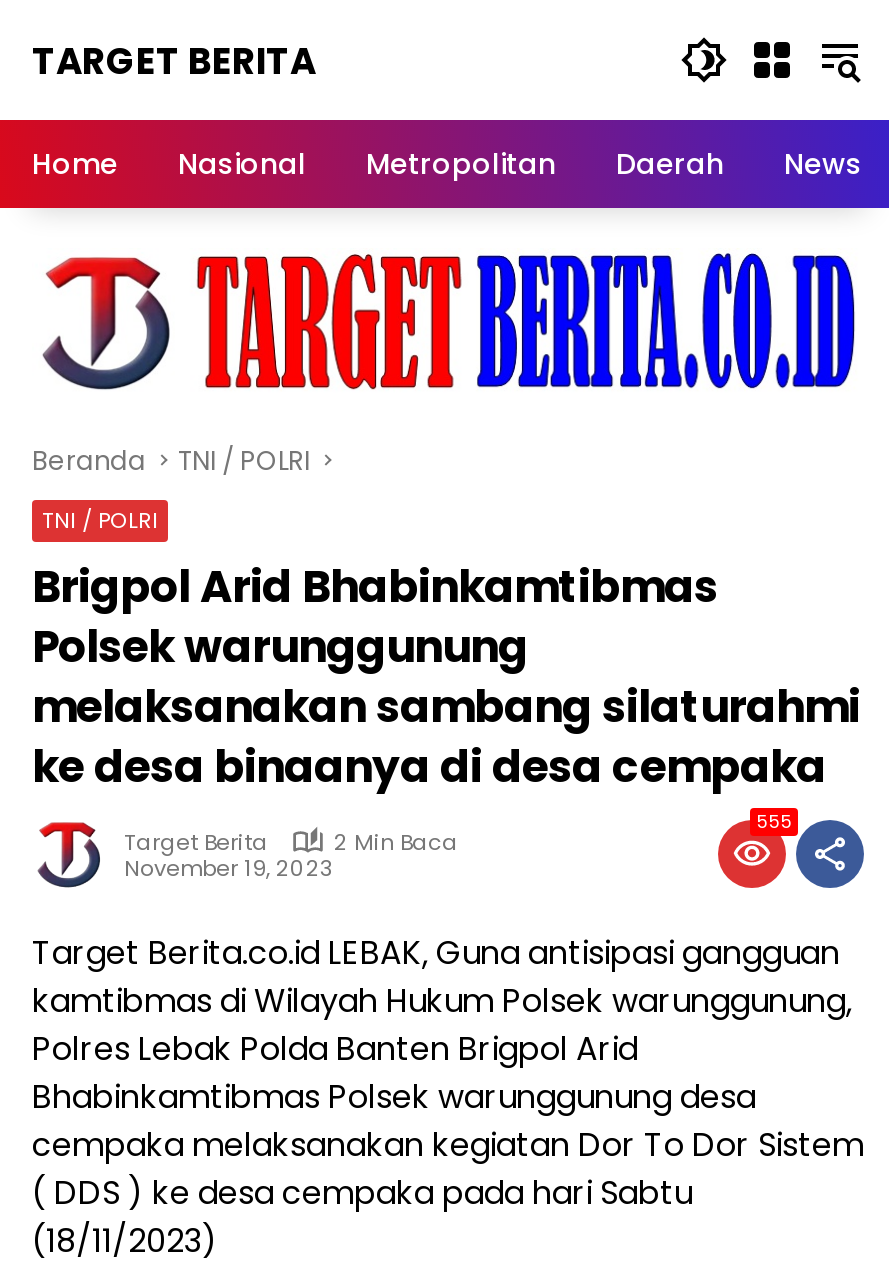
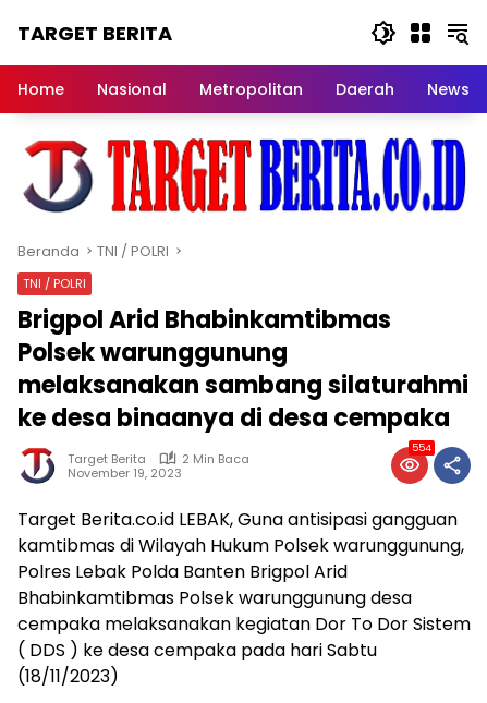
- 555
+ 554
